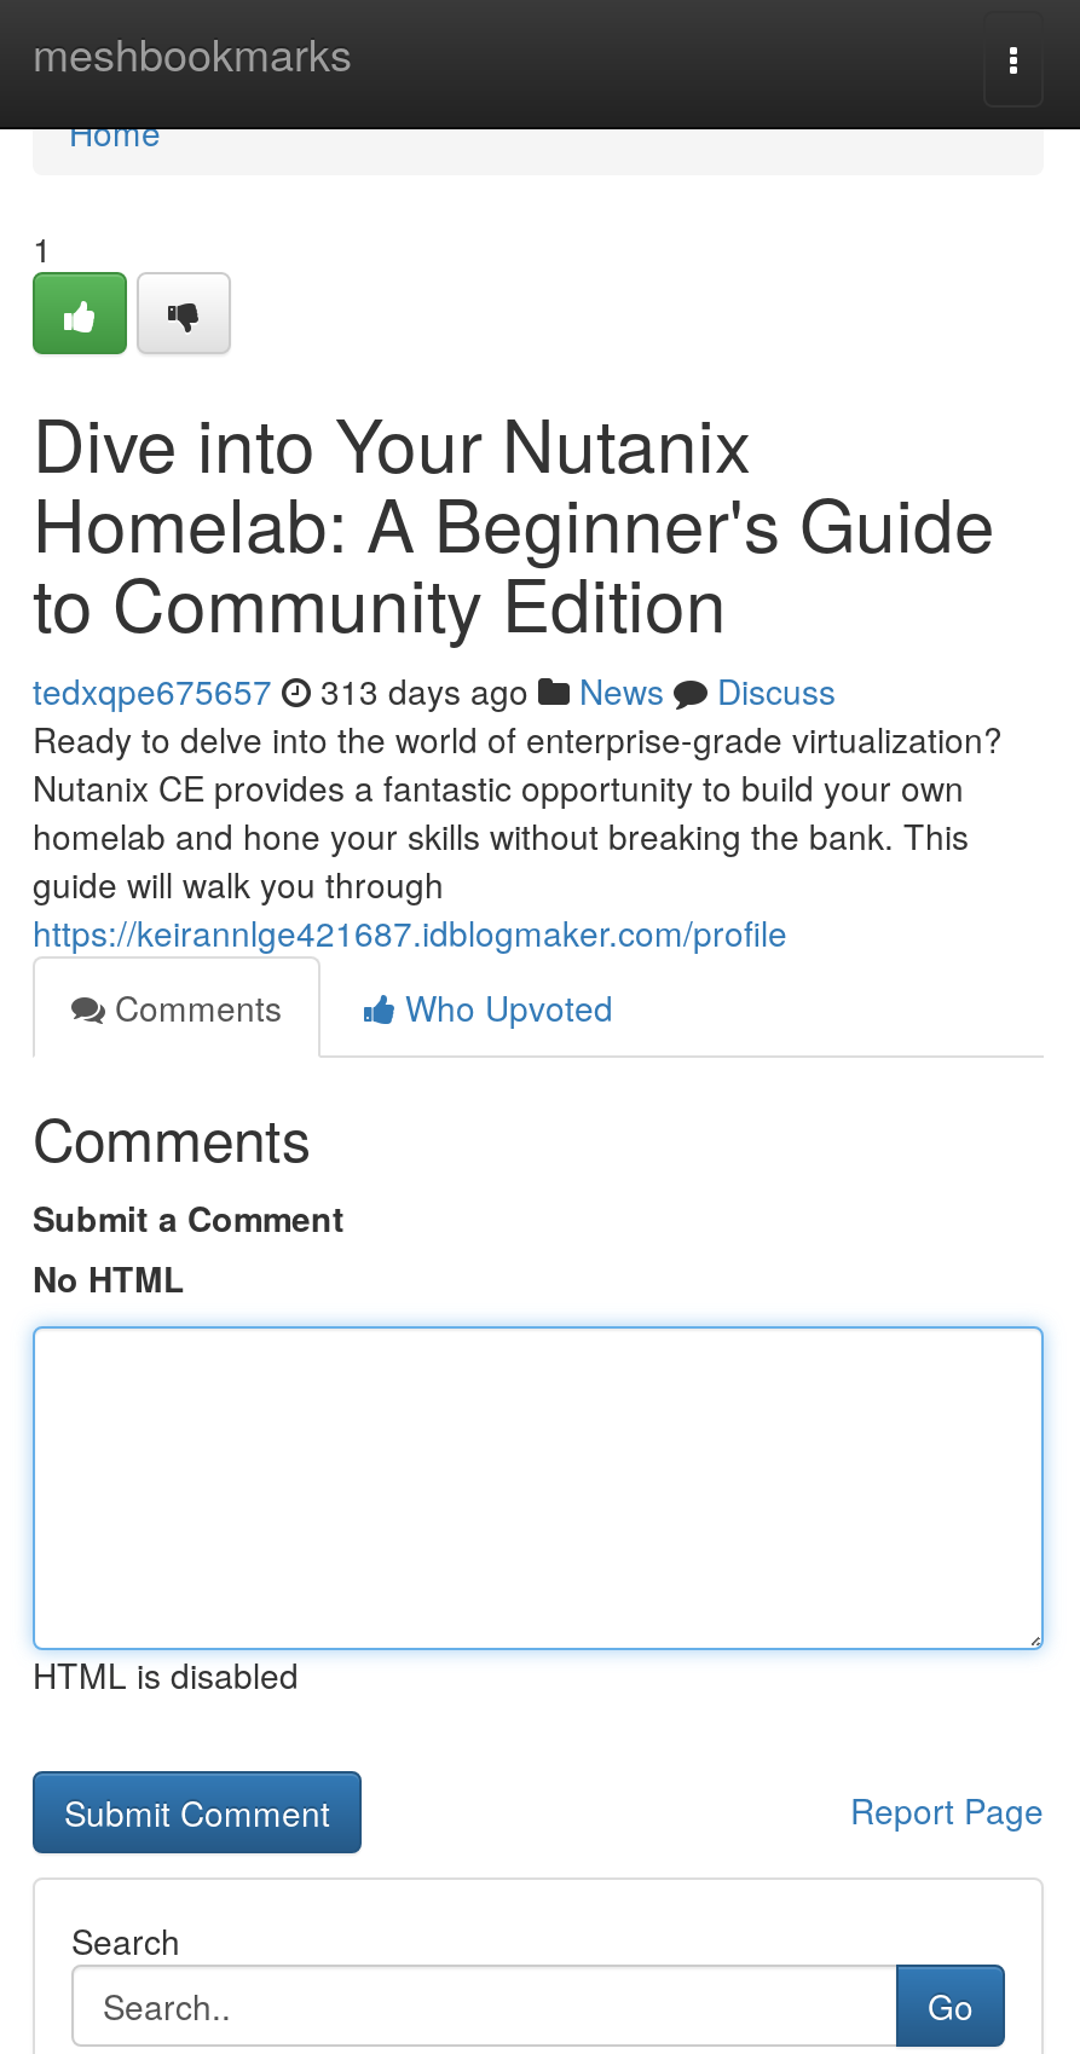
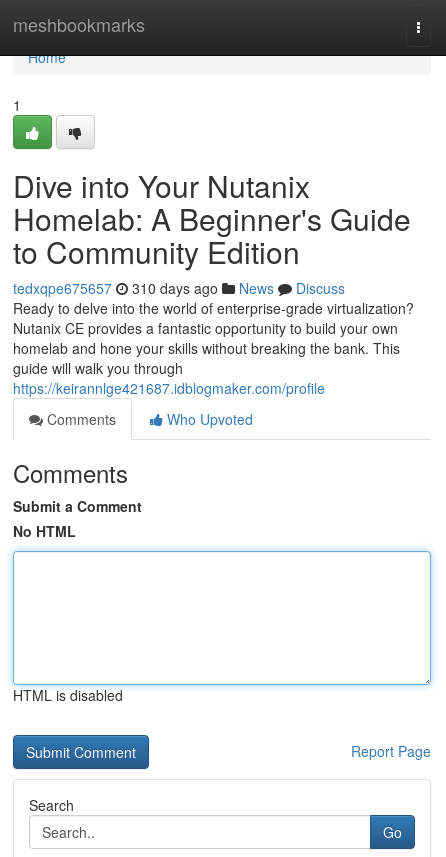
- tedxqpe675657 313 days ago News Discuss
+ tedxqpe675657 310 days ago News Discuss
